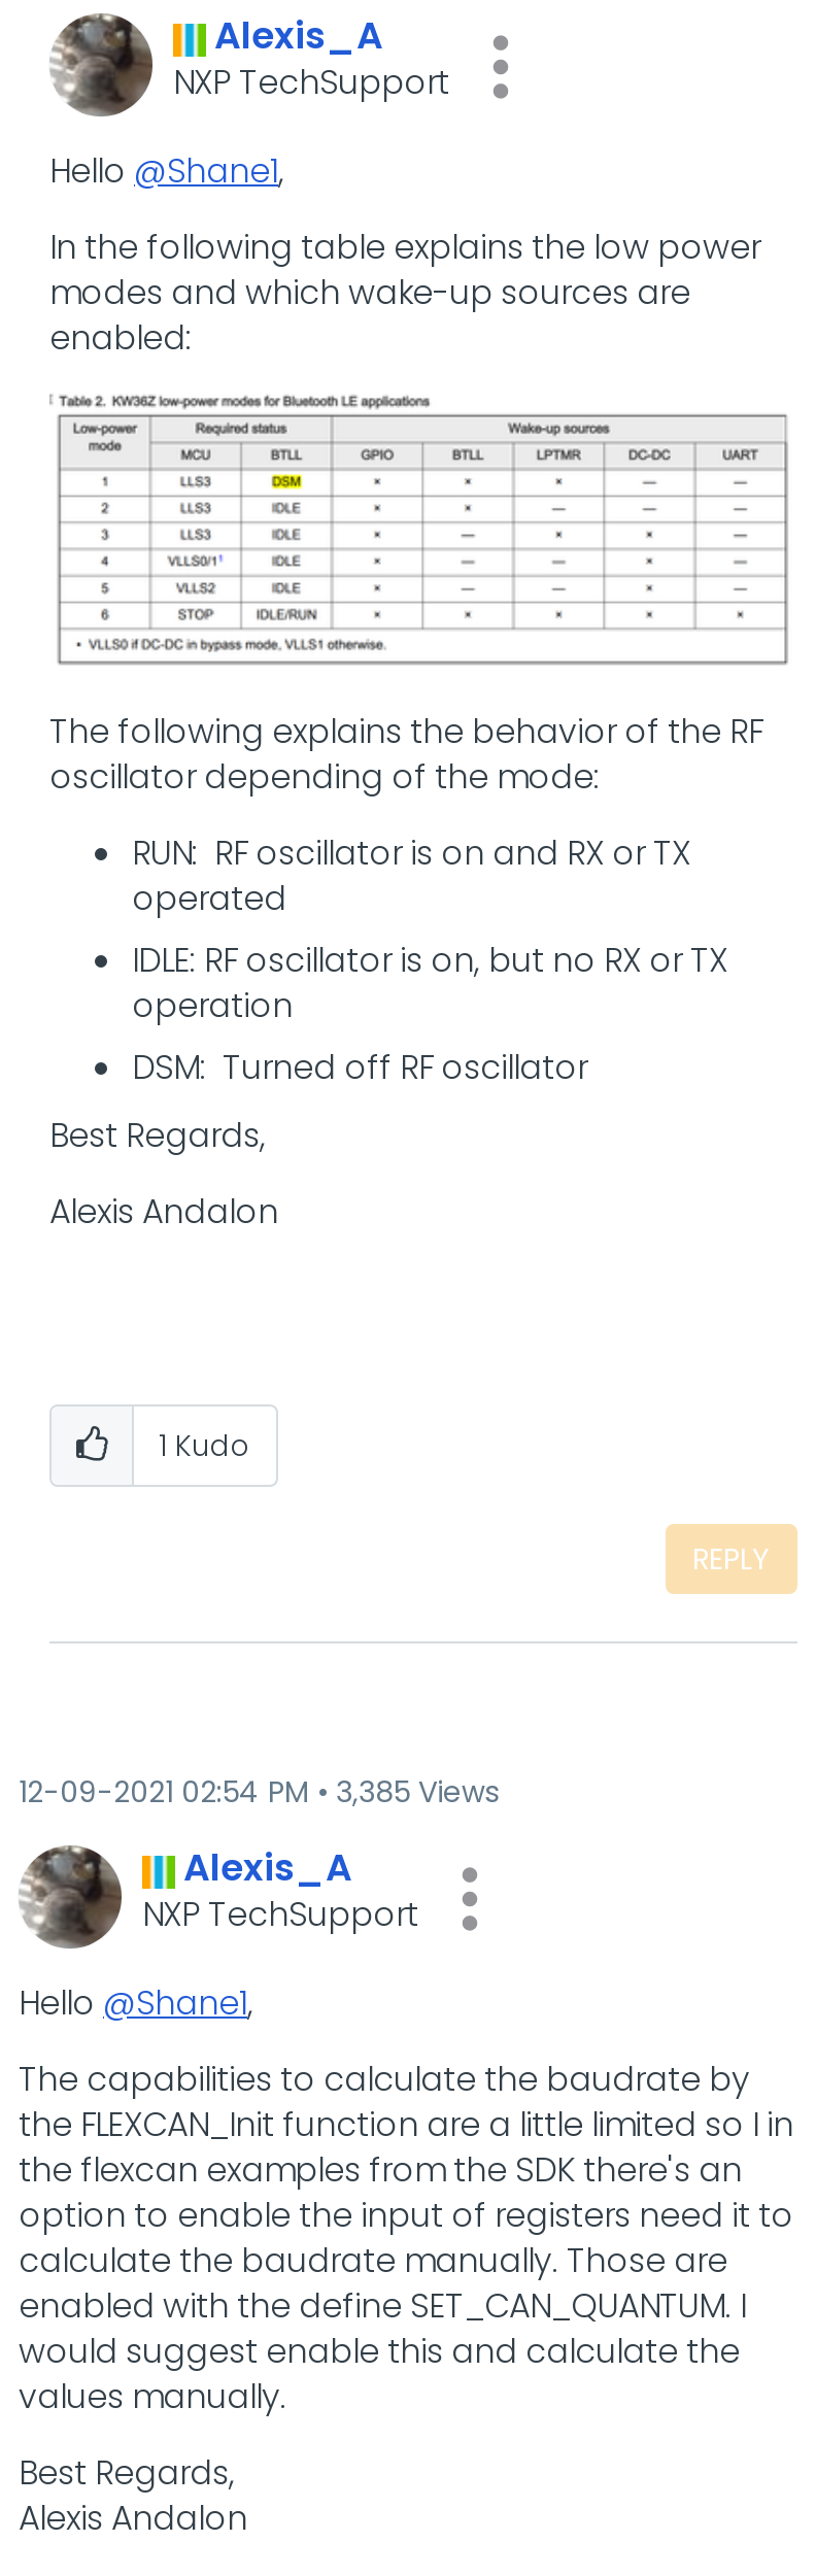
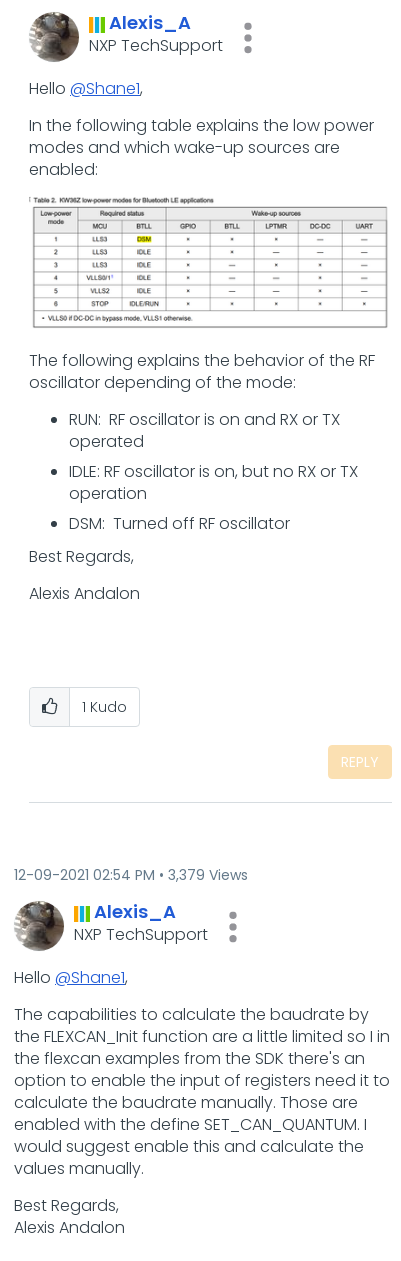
- 12-09-2021 02:54 PM 3,385 Views
+ 12-09-2021 02:54 PM 3,379 Views
